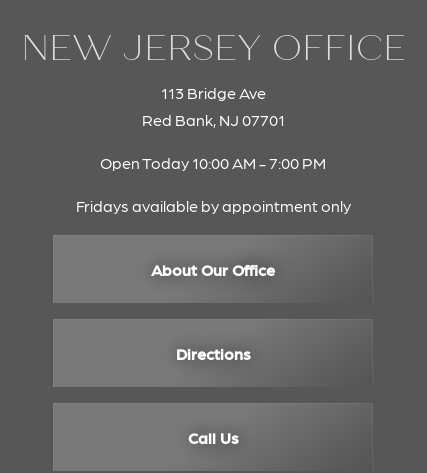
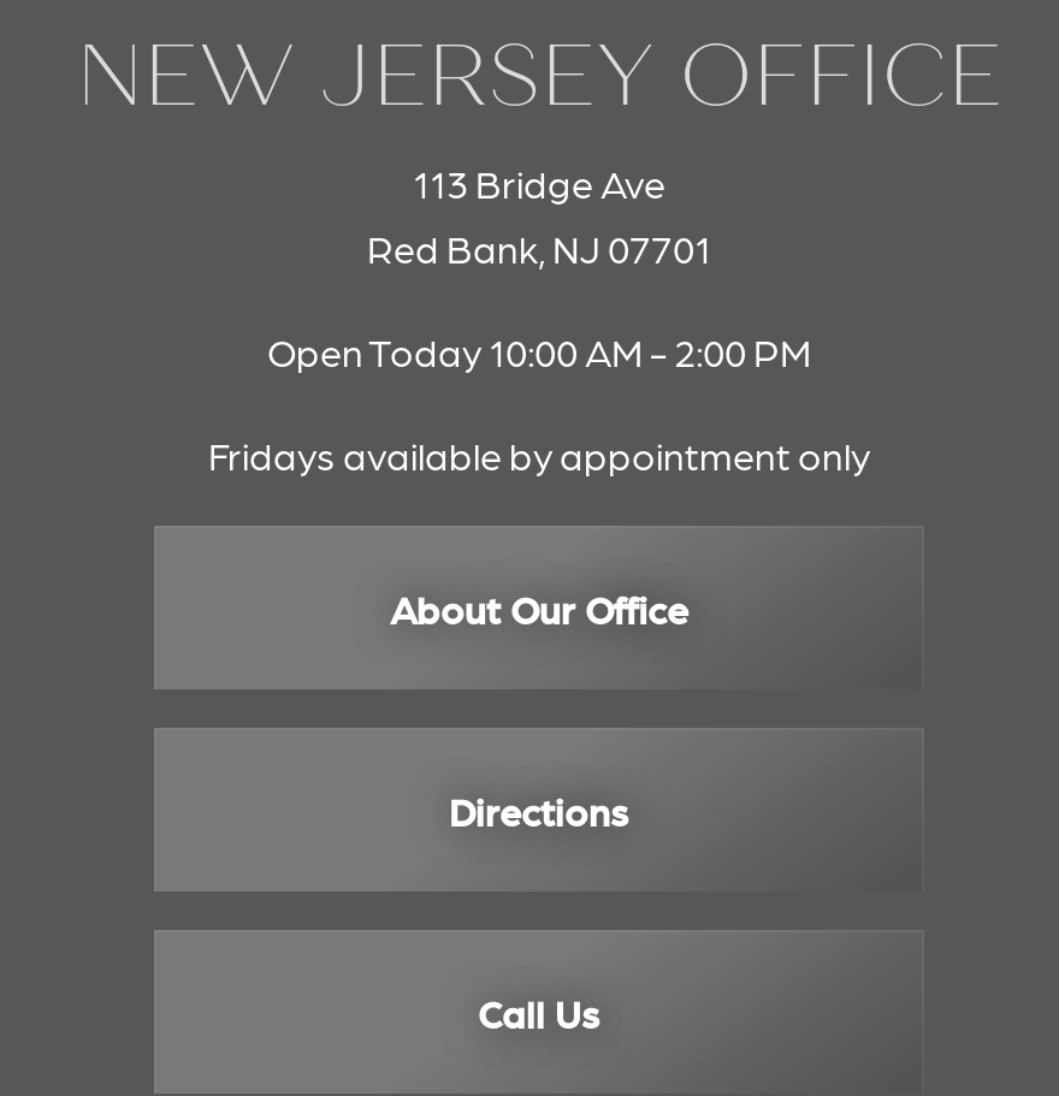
- Open Today 10:00 AM - 7:00 PM
+ Open Today 10:00 AM - 2:00 PM
